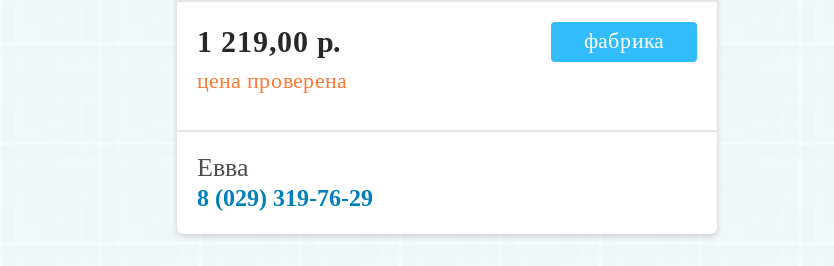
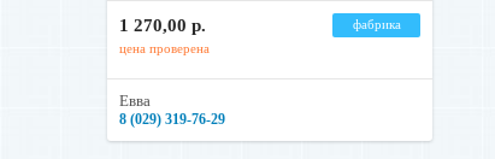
- 1 219,00 р.
+ 1 270,00 р.
